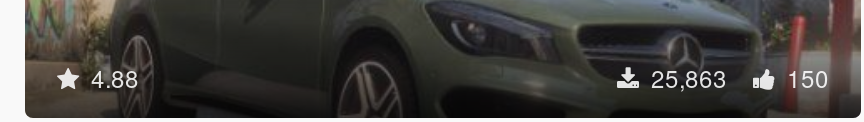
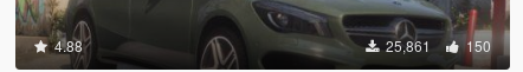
- 25,863 150
+ 25,861 150
